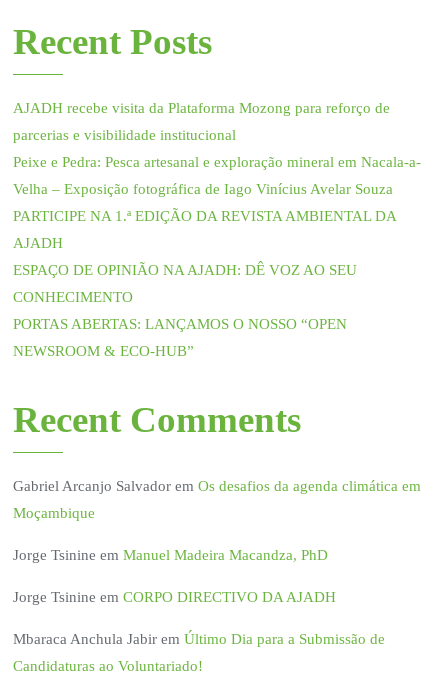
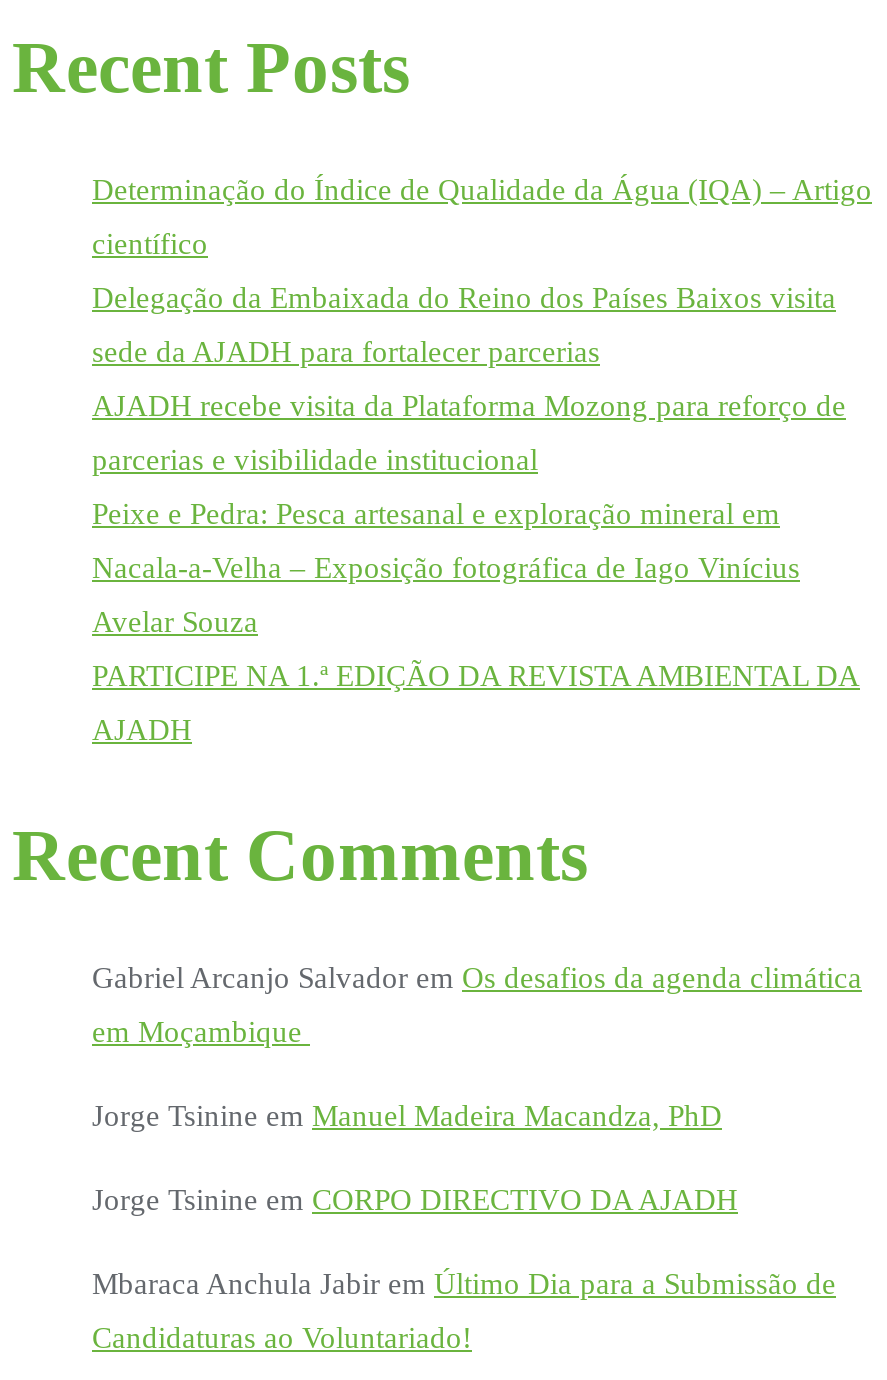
+ Determinação do Índice de Qualidade da Água (IQA) – Artigo
+ científico
+ Delegação da Embaixada do Reino dos Países Baixos visita
+ sede da AJADH para fortalecer parcerias

moved down: AJADH recebe visita da Plataforma Mozong para reforço de | parcerias e visibilidade institucional

moved down: PARTICIPE NA 1.ª EDIÇÃO DA REVISTA AMBIENTAL DA | AJADH

- ESPAÇO DE OPINIÃO NA AJADH: DÊ VOZ AO SEU
- CONHECIMENTO
- PORTAS ABERTAS: LANÇAMOS O NOSSO “OPEN
- NEWSROOM & ECO-HUB”
